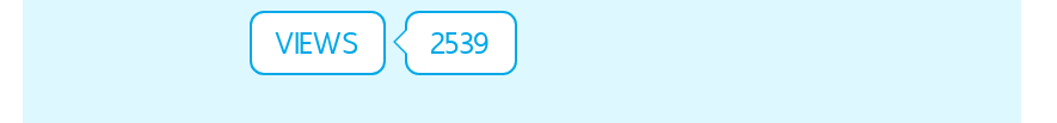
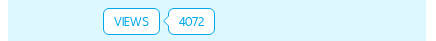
- VIEWS 2539
+ VIEWS 4072
